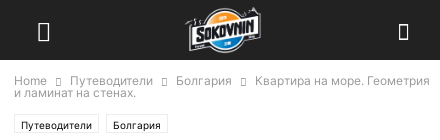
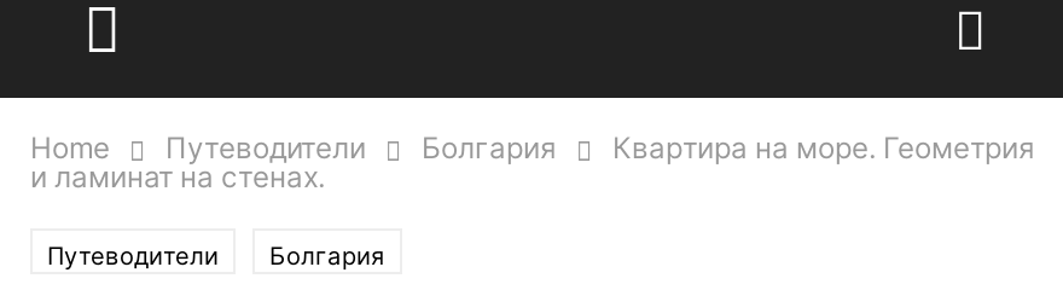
- [image]
